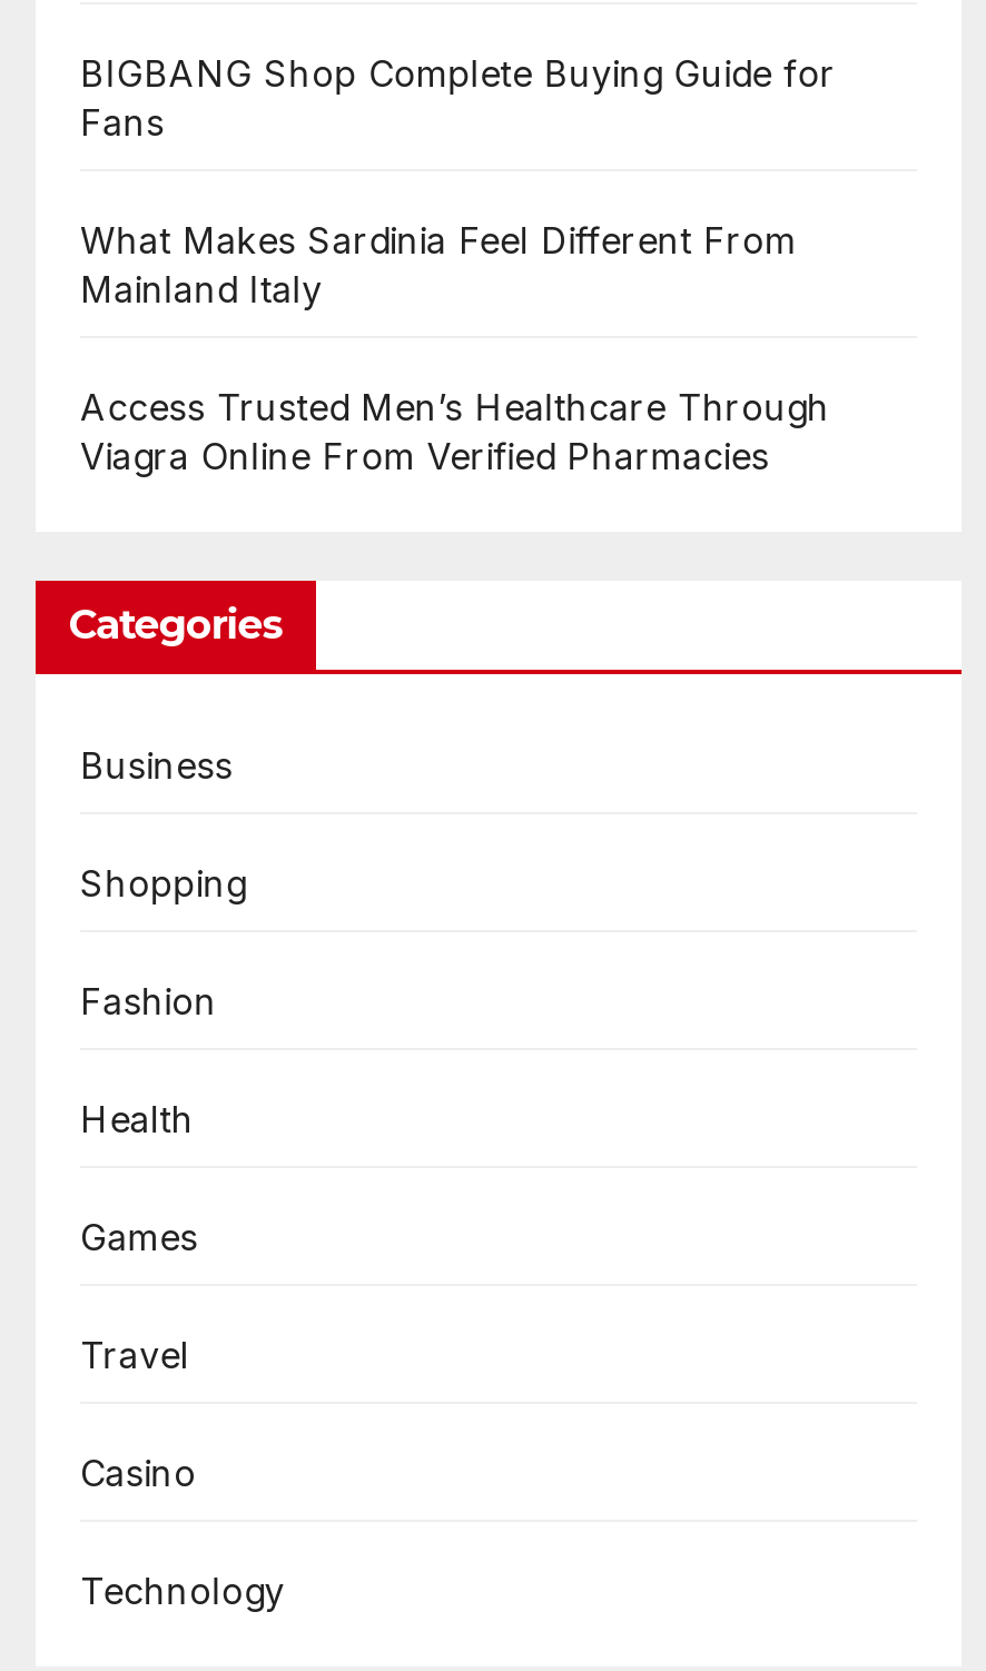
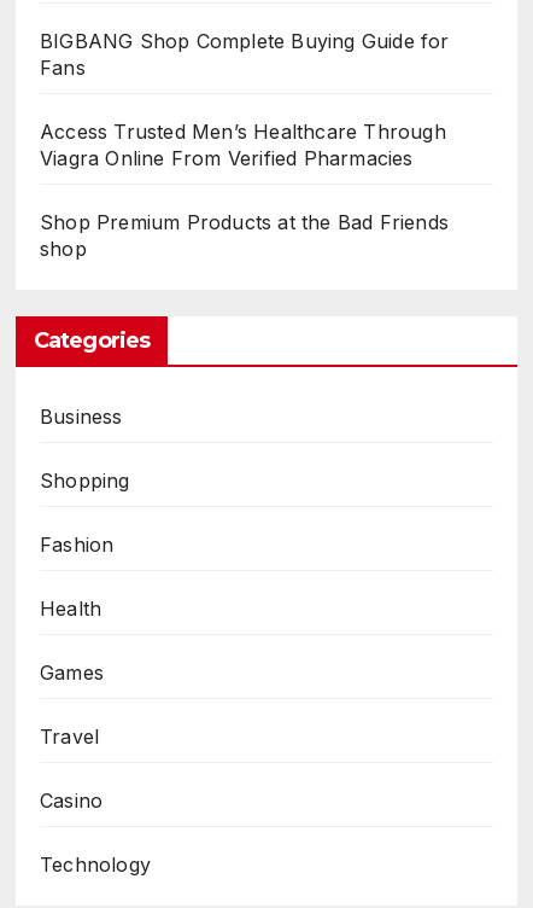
- What Makes Sardinia Feel Different From
- Mainland Italy

moved up: Access Trusted Men’s Healthcare Through | Viagra Online From Verified Pharmacies

+ Shop Premium Products at the Bad Friends
+ shop
